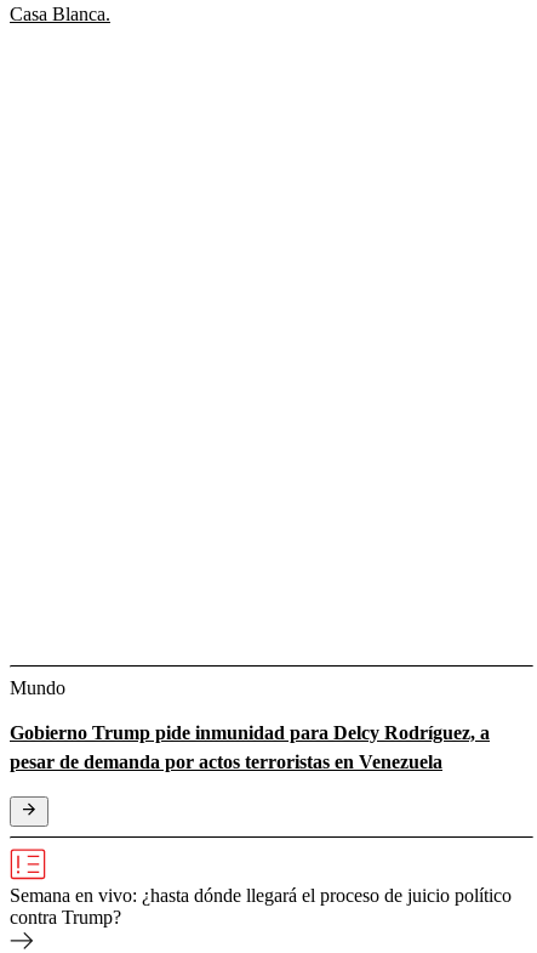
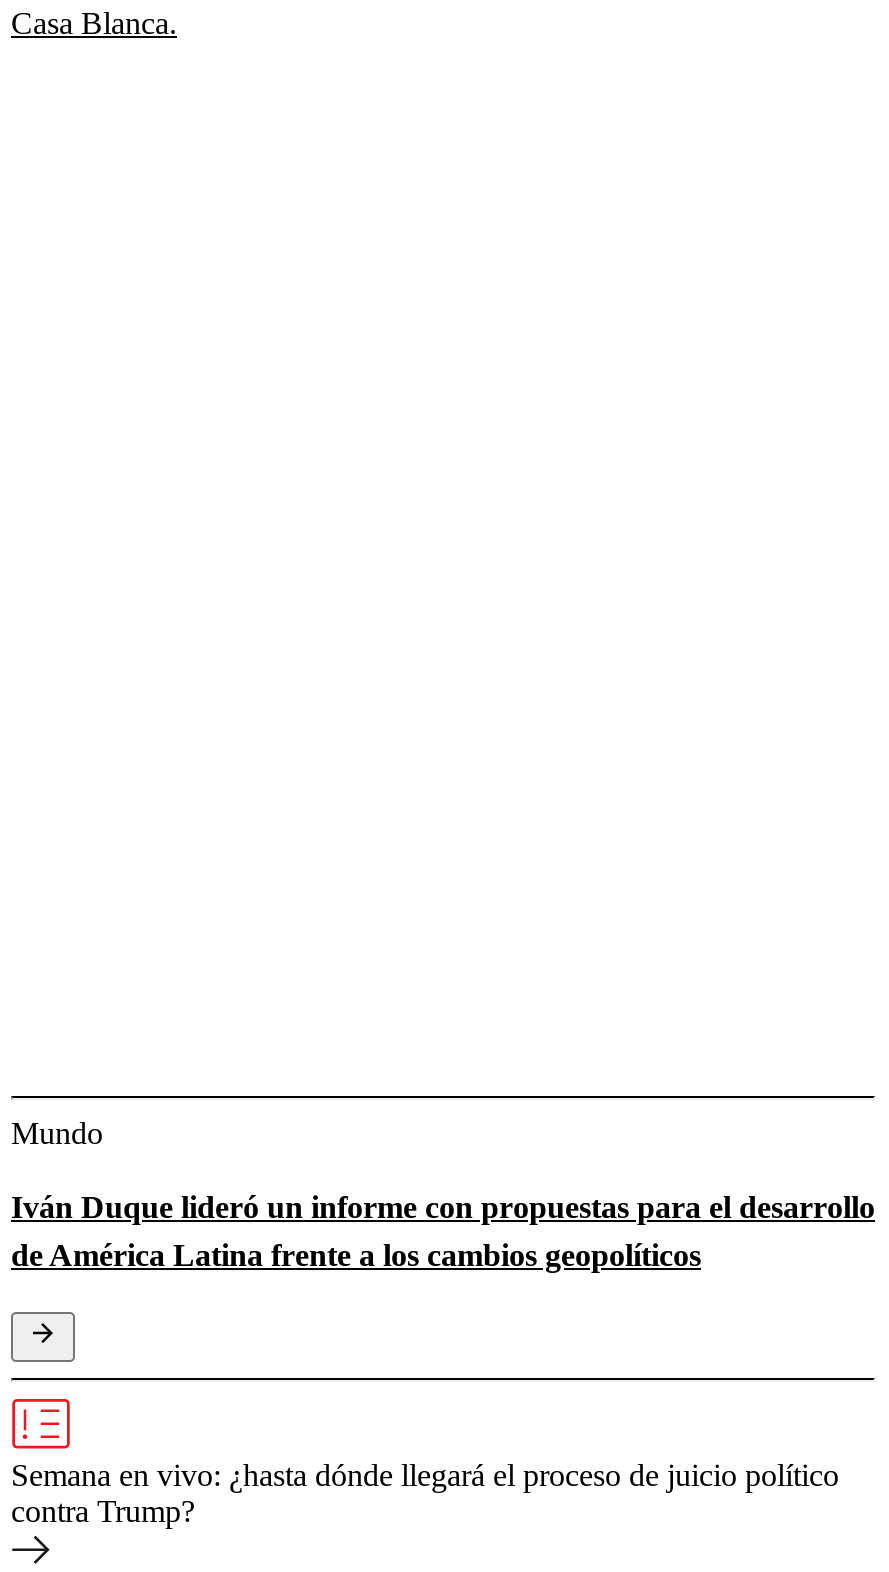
- Gobierno Trump pide inmunidad para Delcy Rodríguez, a
- pesar de demanda por actos terroristas en Venezuela
+ Iván Duque lideró un informe con propuestas para el desarrollo
+ de América Latina frente a los cambios geopolíticos
